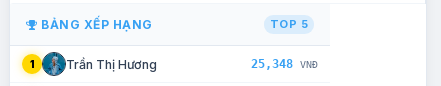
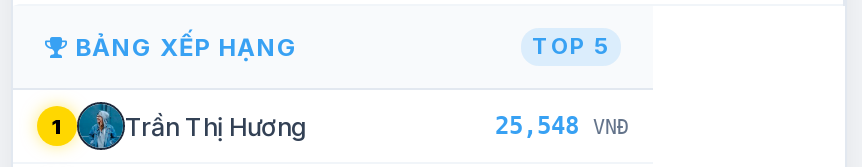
- 25,348 VNĐ
+ 25,548 VNĐ
